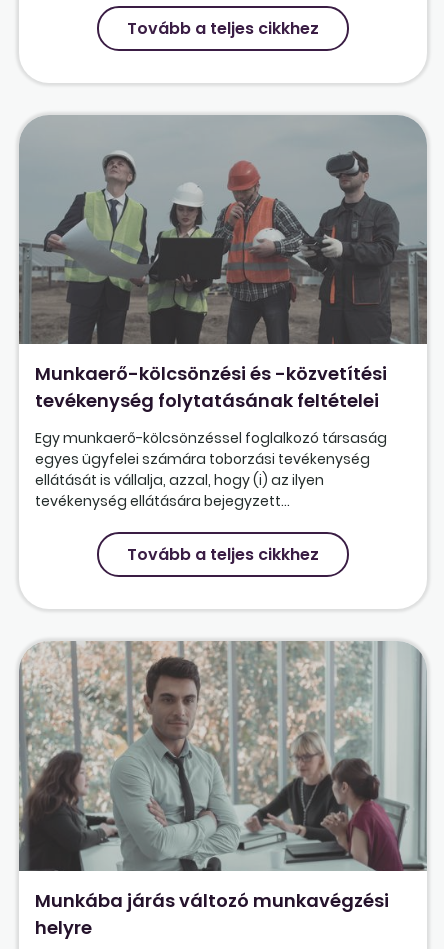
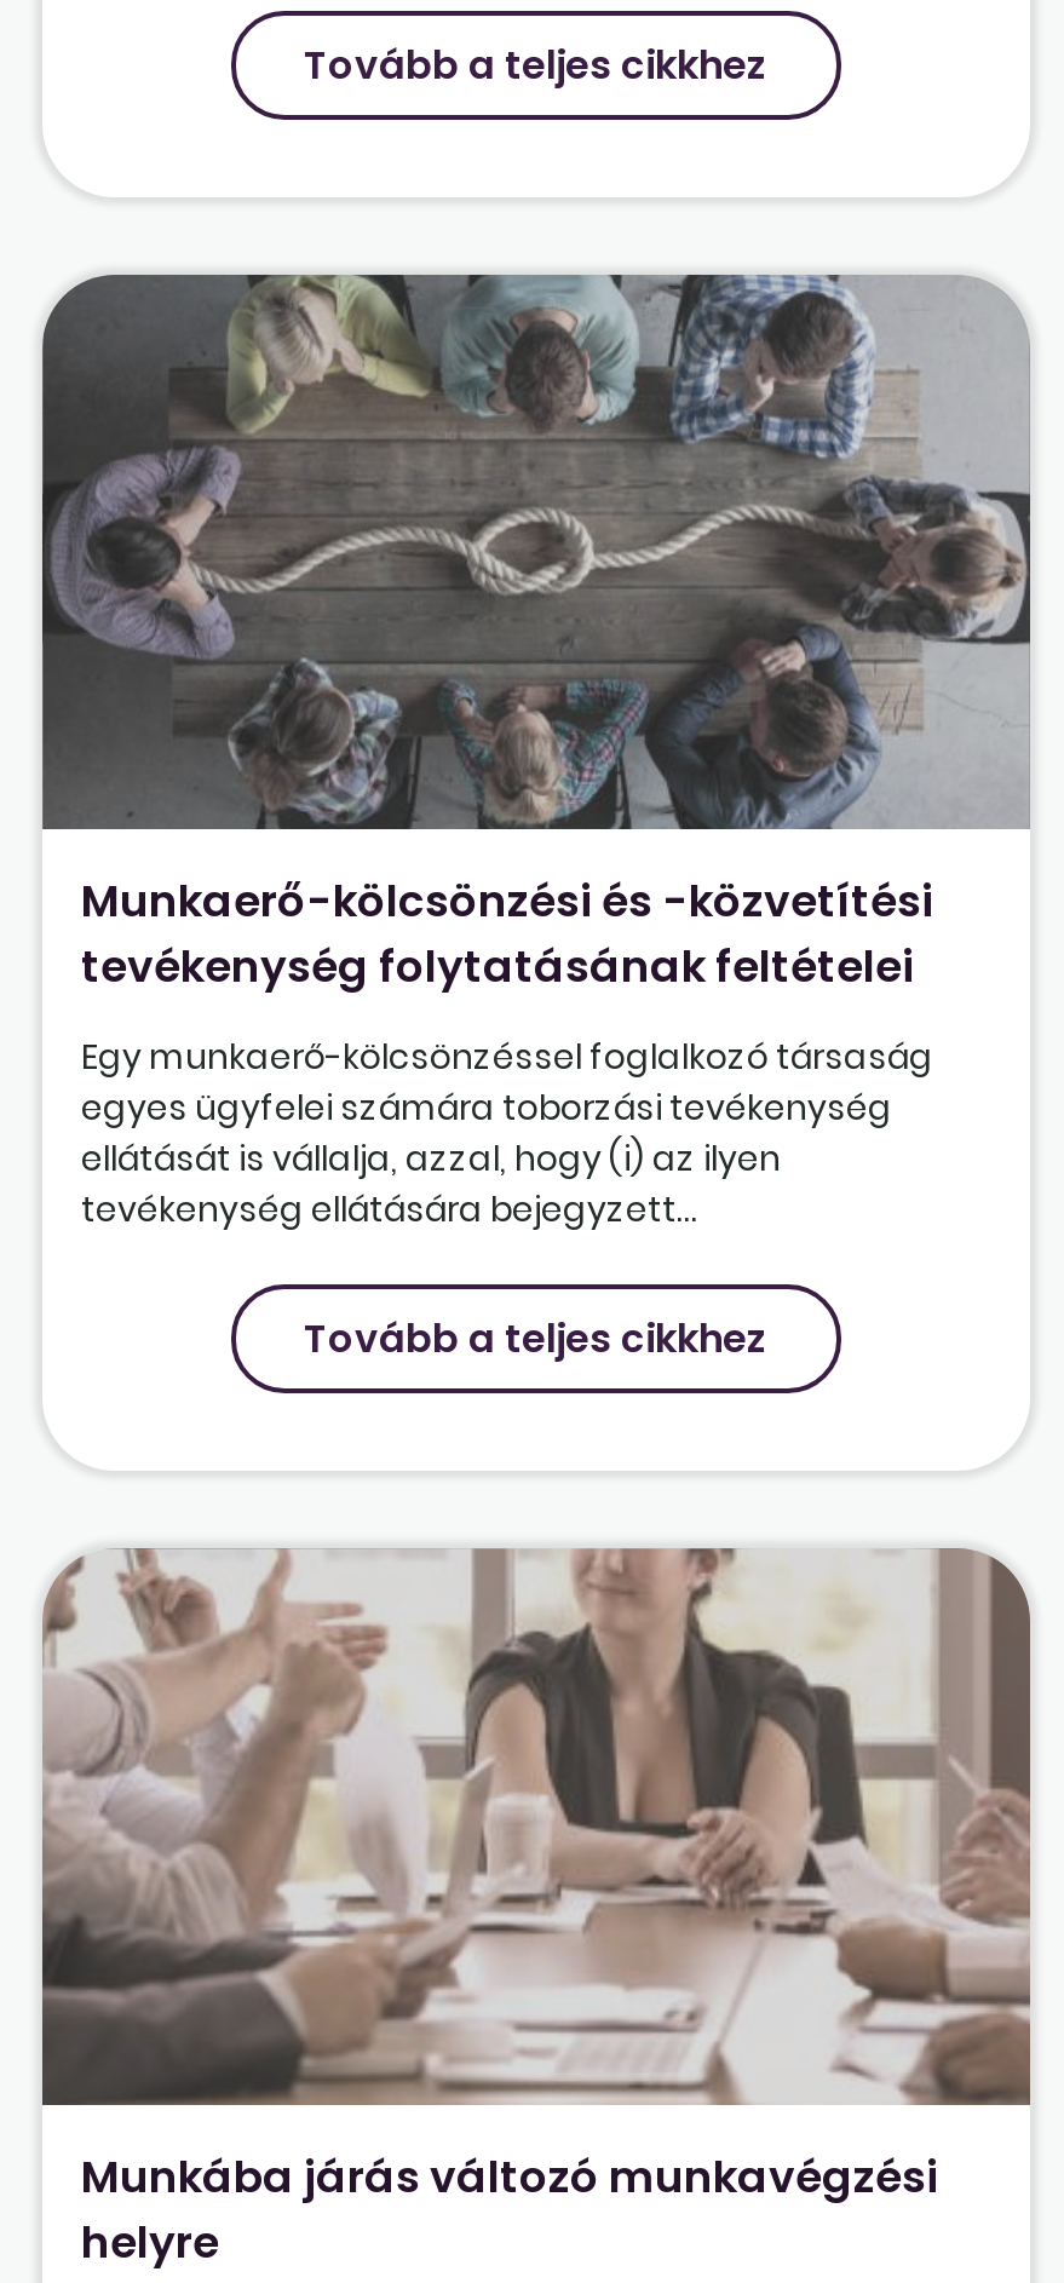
- [image]
+ [image]

- [image]
+ [image]
